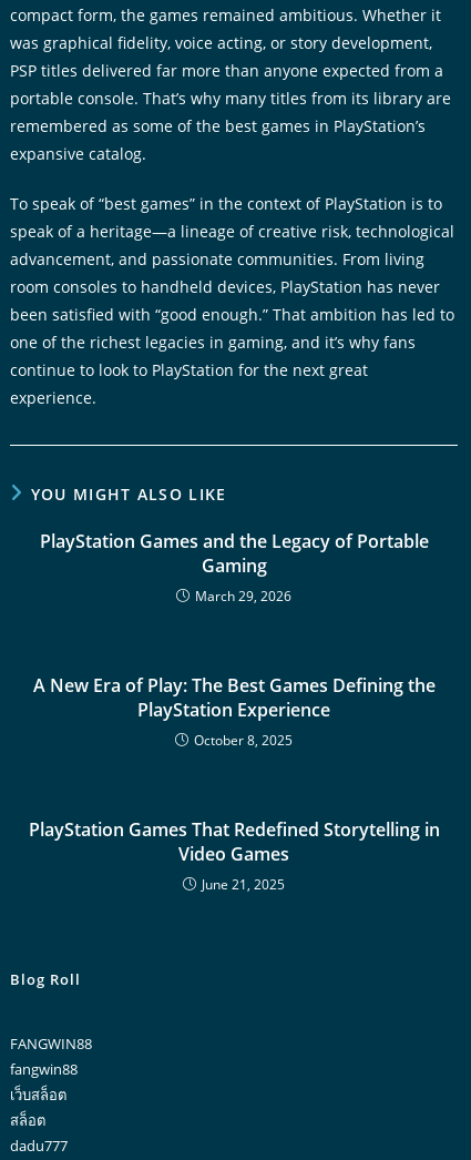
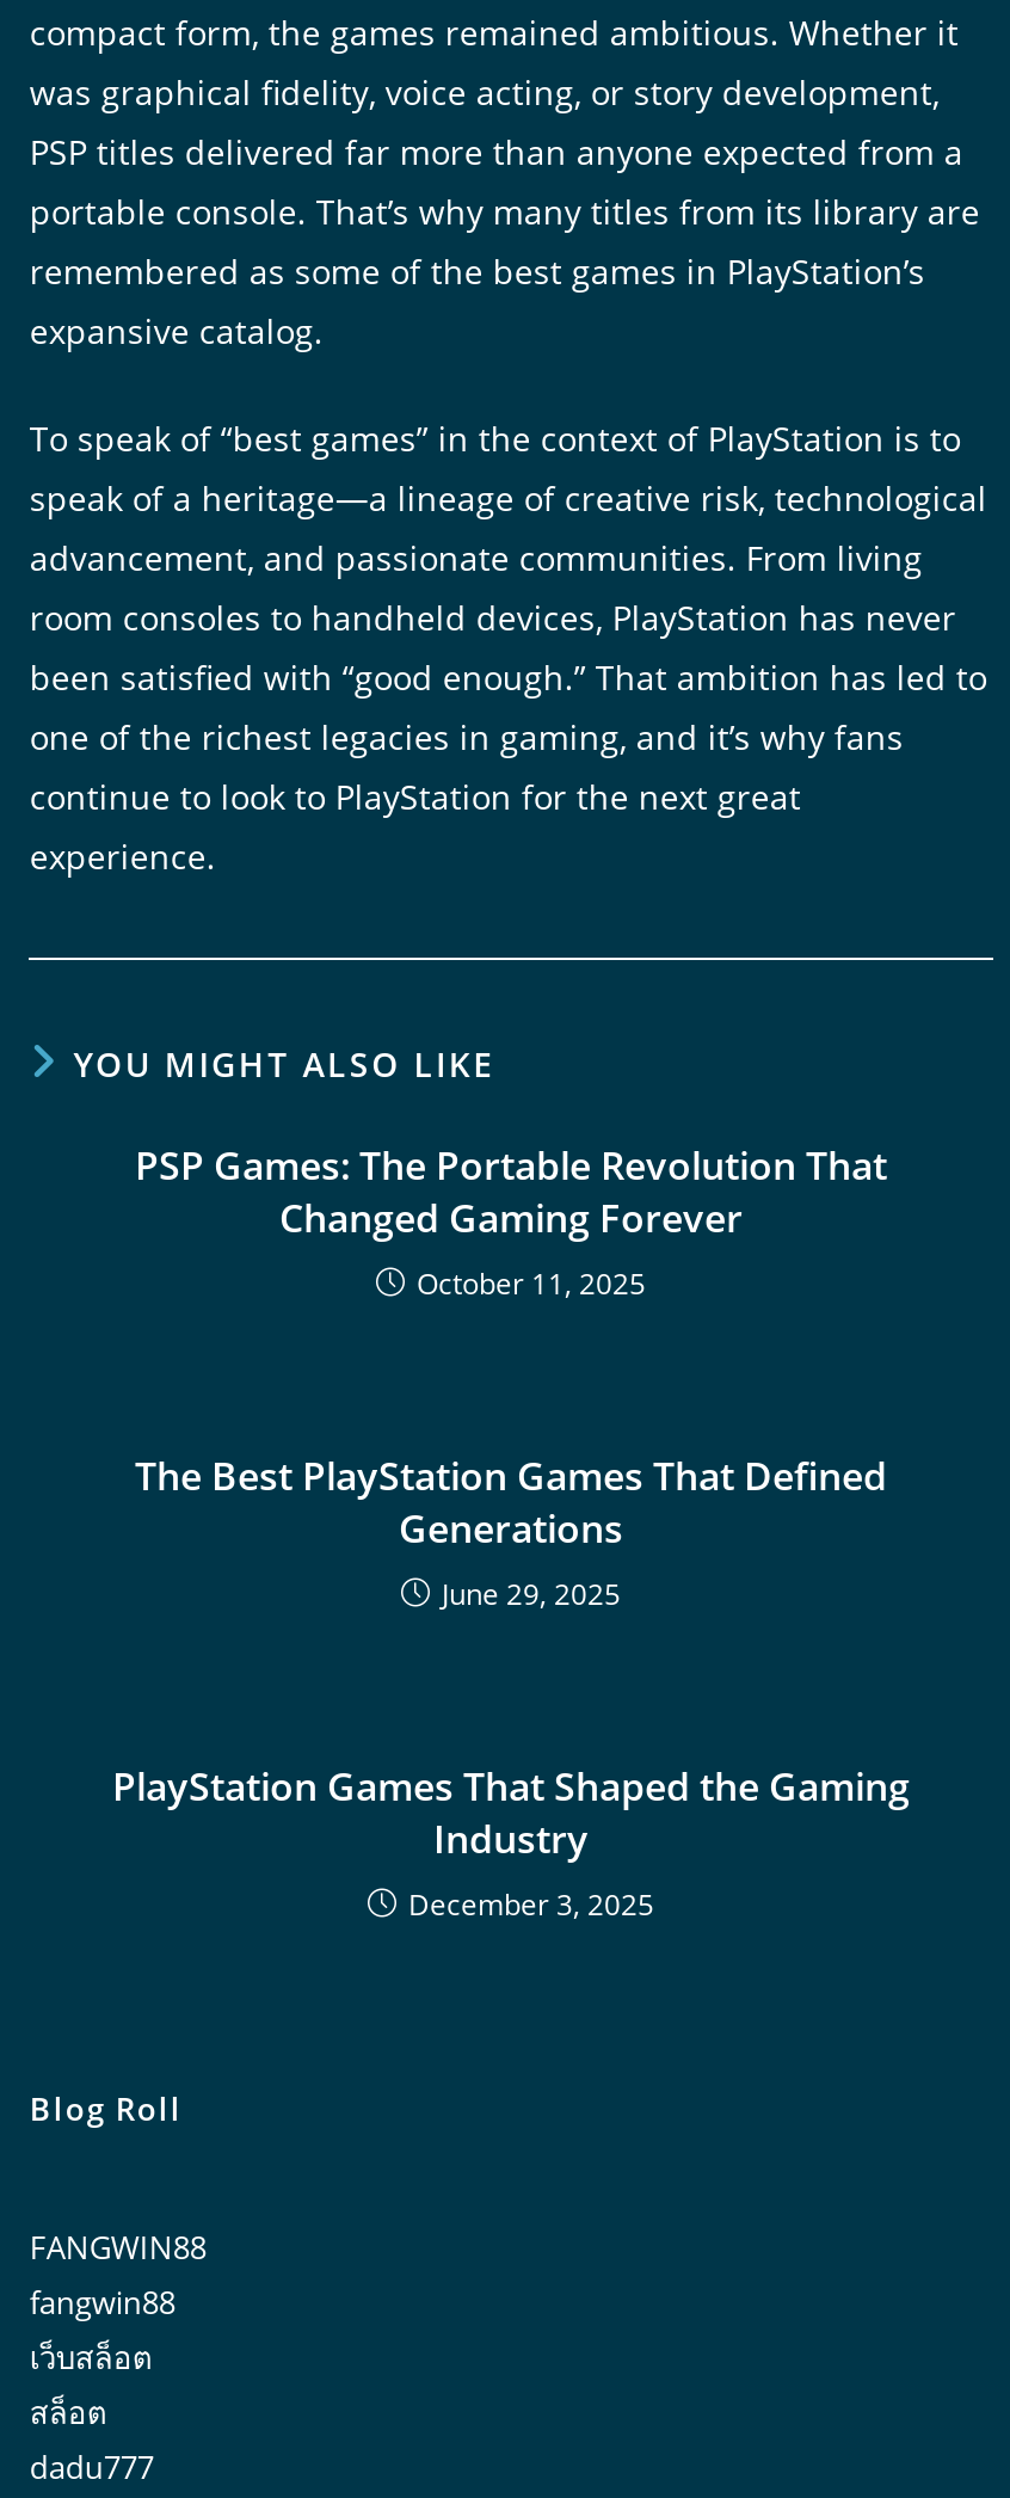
- PlayStation Games and the Legacy of Portable
- Gaming
- March 29, 2026
+ PSP Games: The Portable Revolution That
+ Changed Gaming Forever
+ October 11, 2025

- A New Era of Play: The Best Games Defining the
- PlayStation Experience
- October 8, 2025
+ The Best PlayStation Games That Defined
+ Generations
+ June 29, 2025

- PlayStation Games That Redefined Storytelling in
- Video Games
- June 21, 2025
+ PlayStation Games That Shaped the Gaming
+ Industry
+ December 3, 2025
